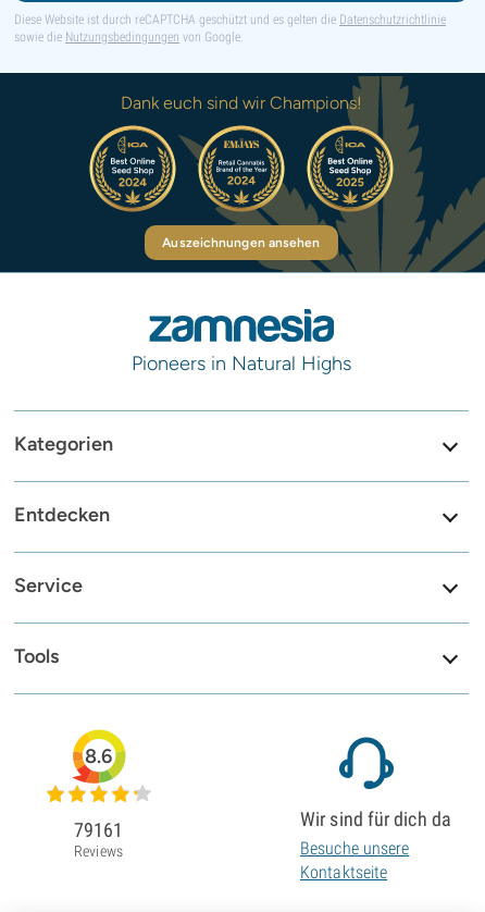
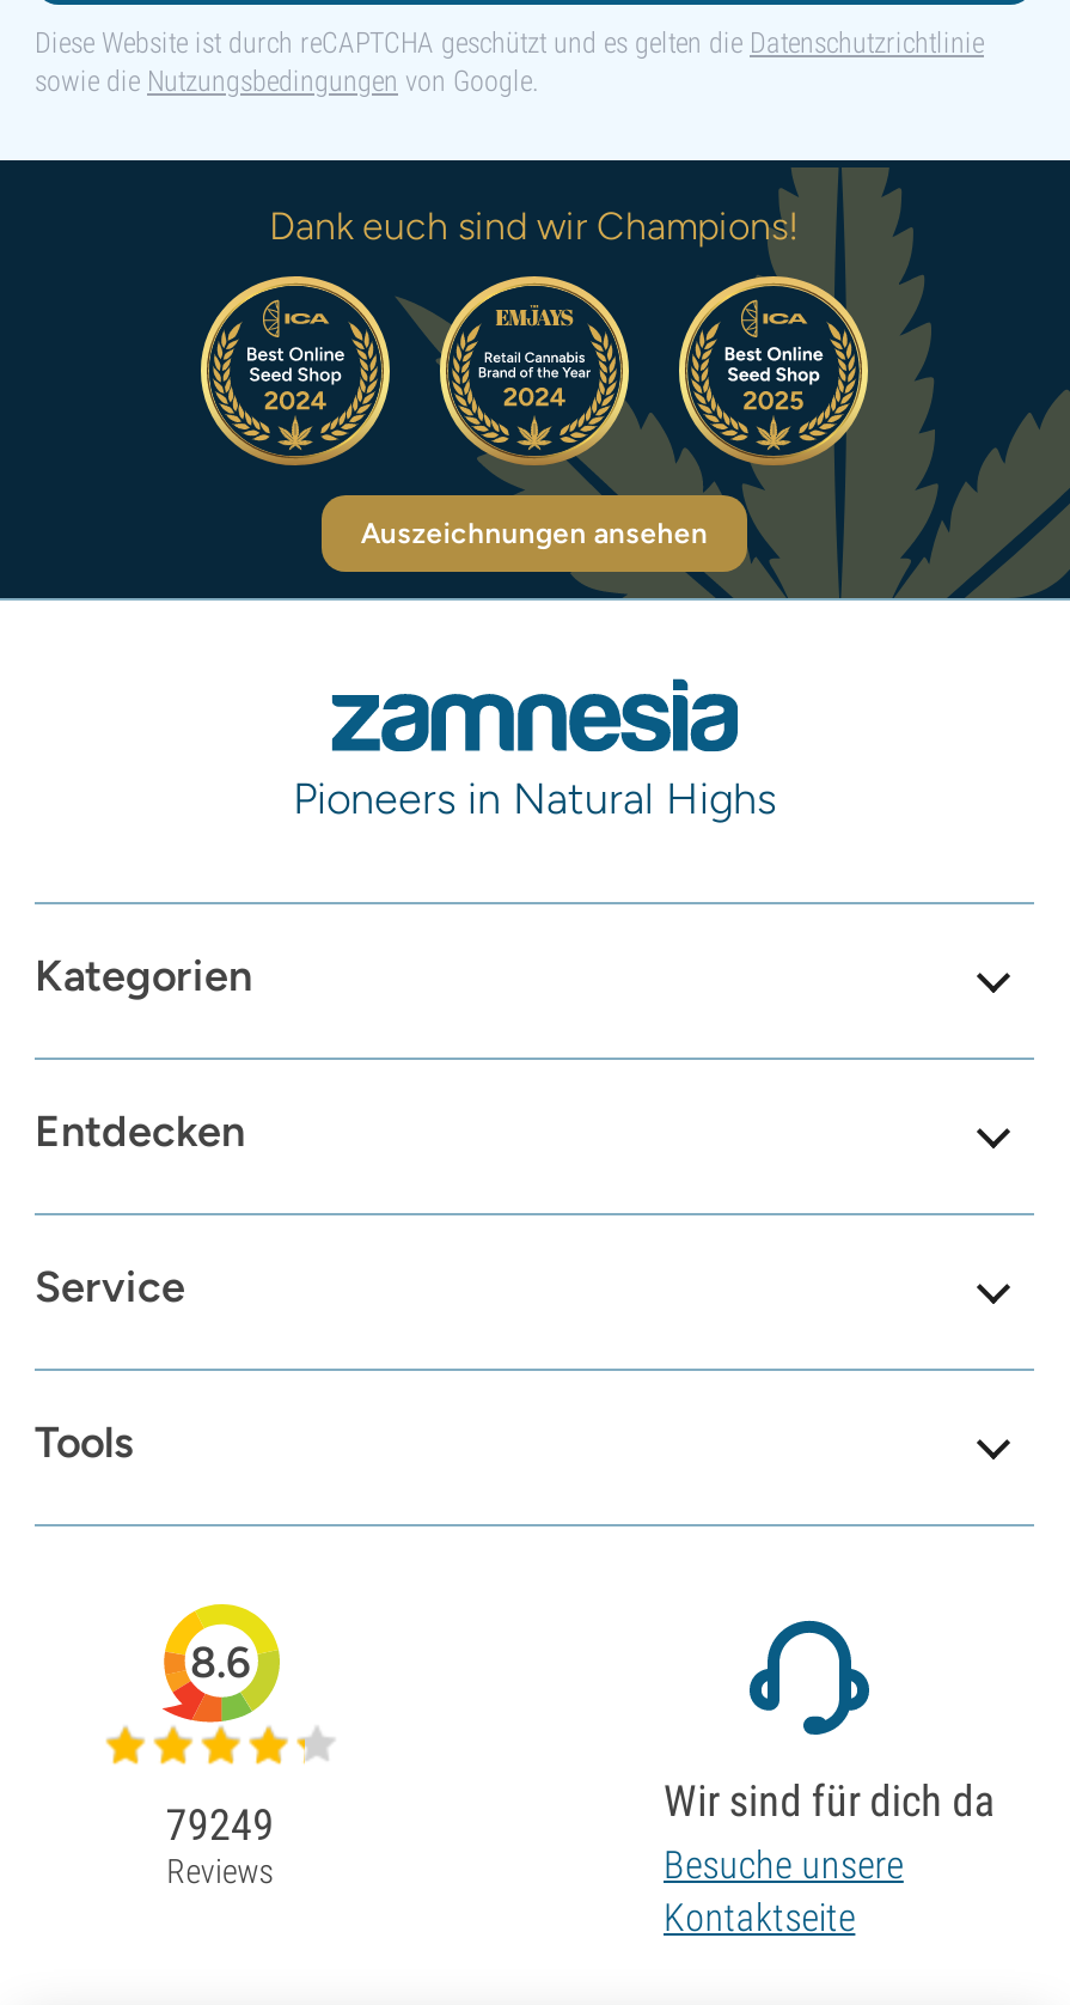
- 79161
+ 79249
